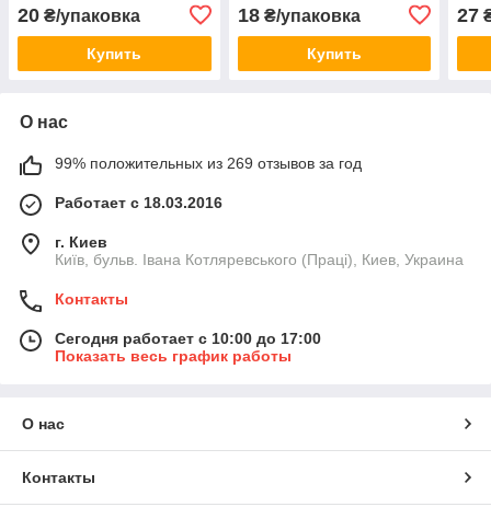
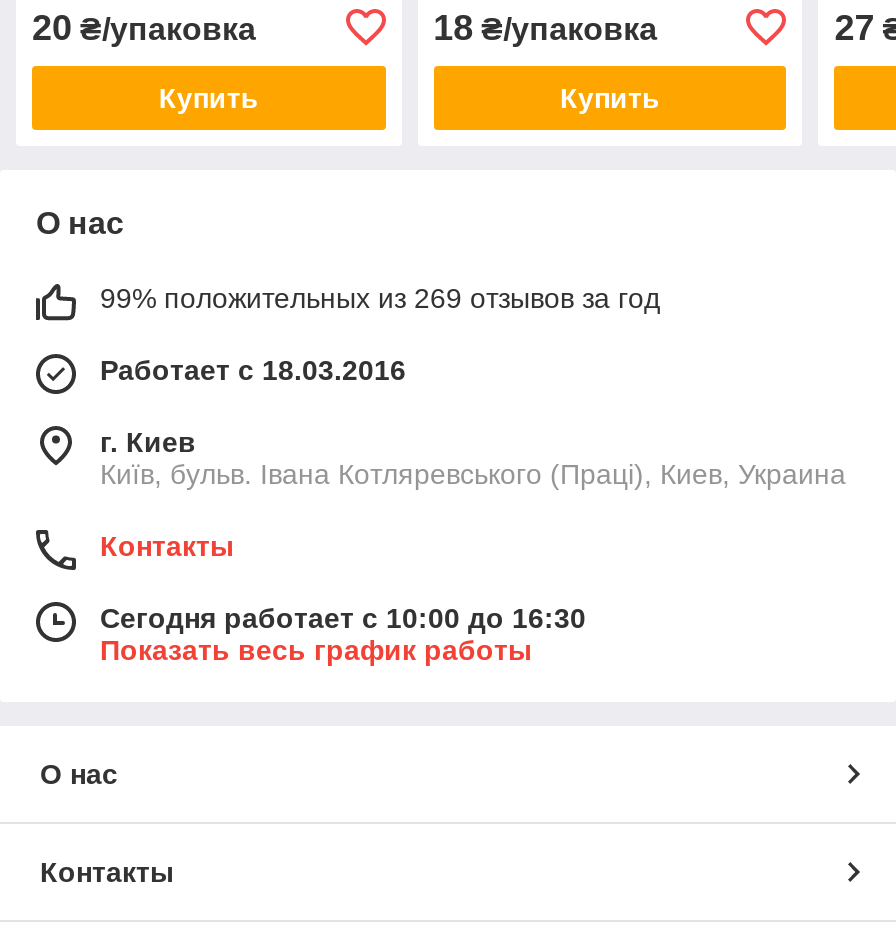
- Сегодня работает с 10:00 до 17:00
+ Сегодня работает с 10:00 до 16:30
